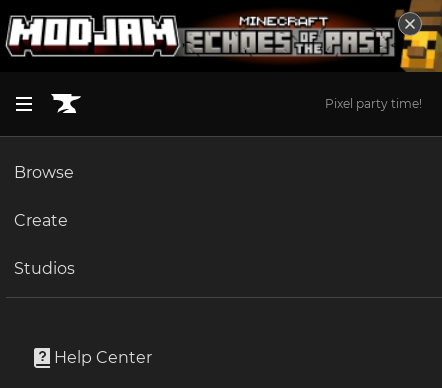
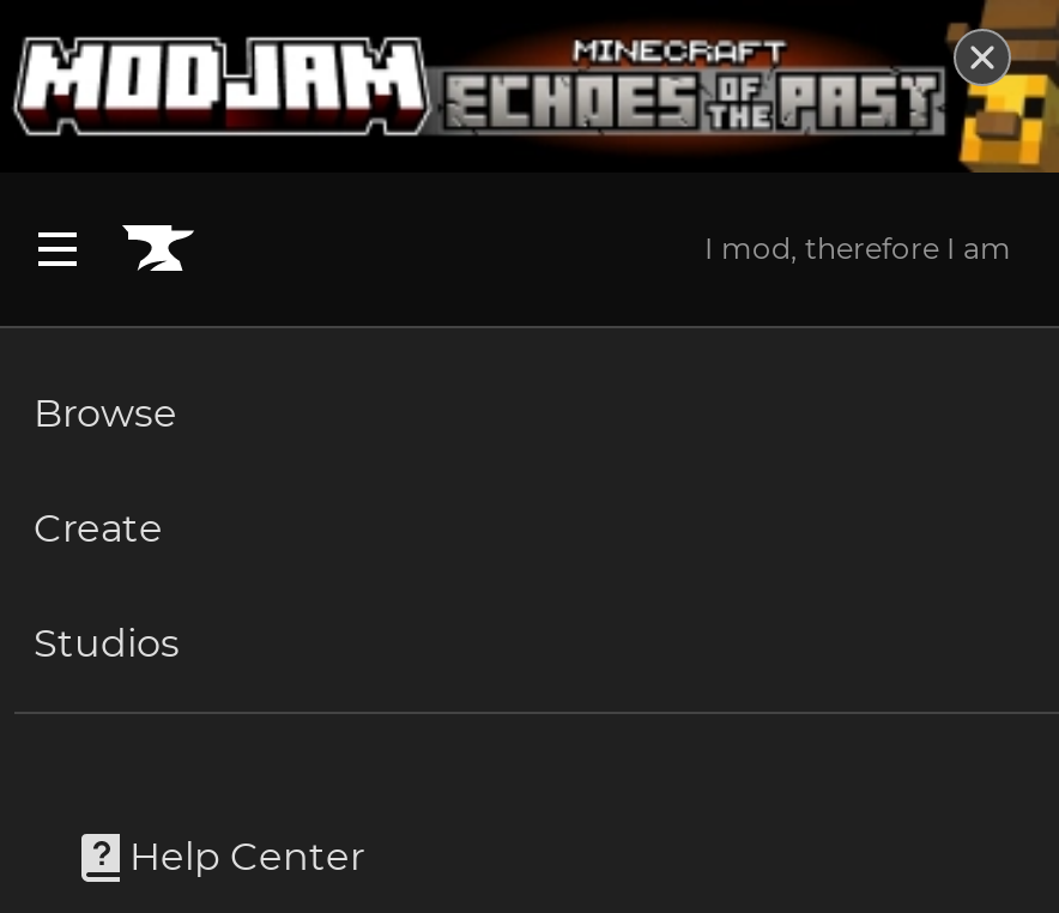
- Pixel party time!
+ I mod, therefore I am
